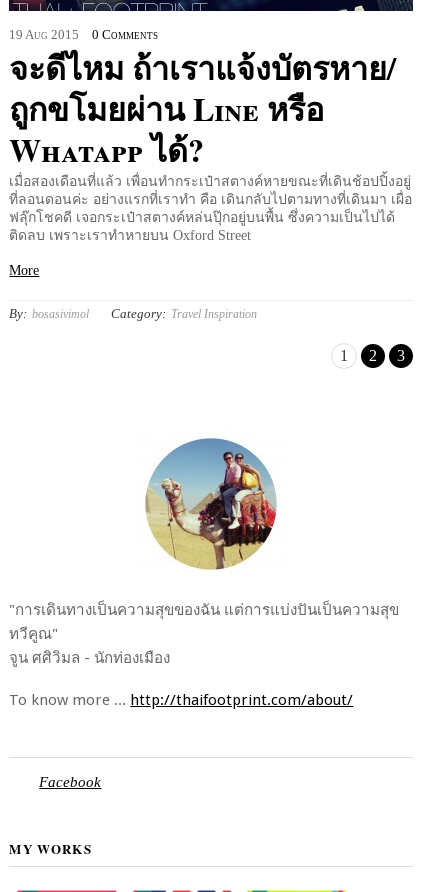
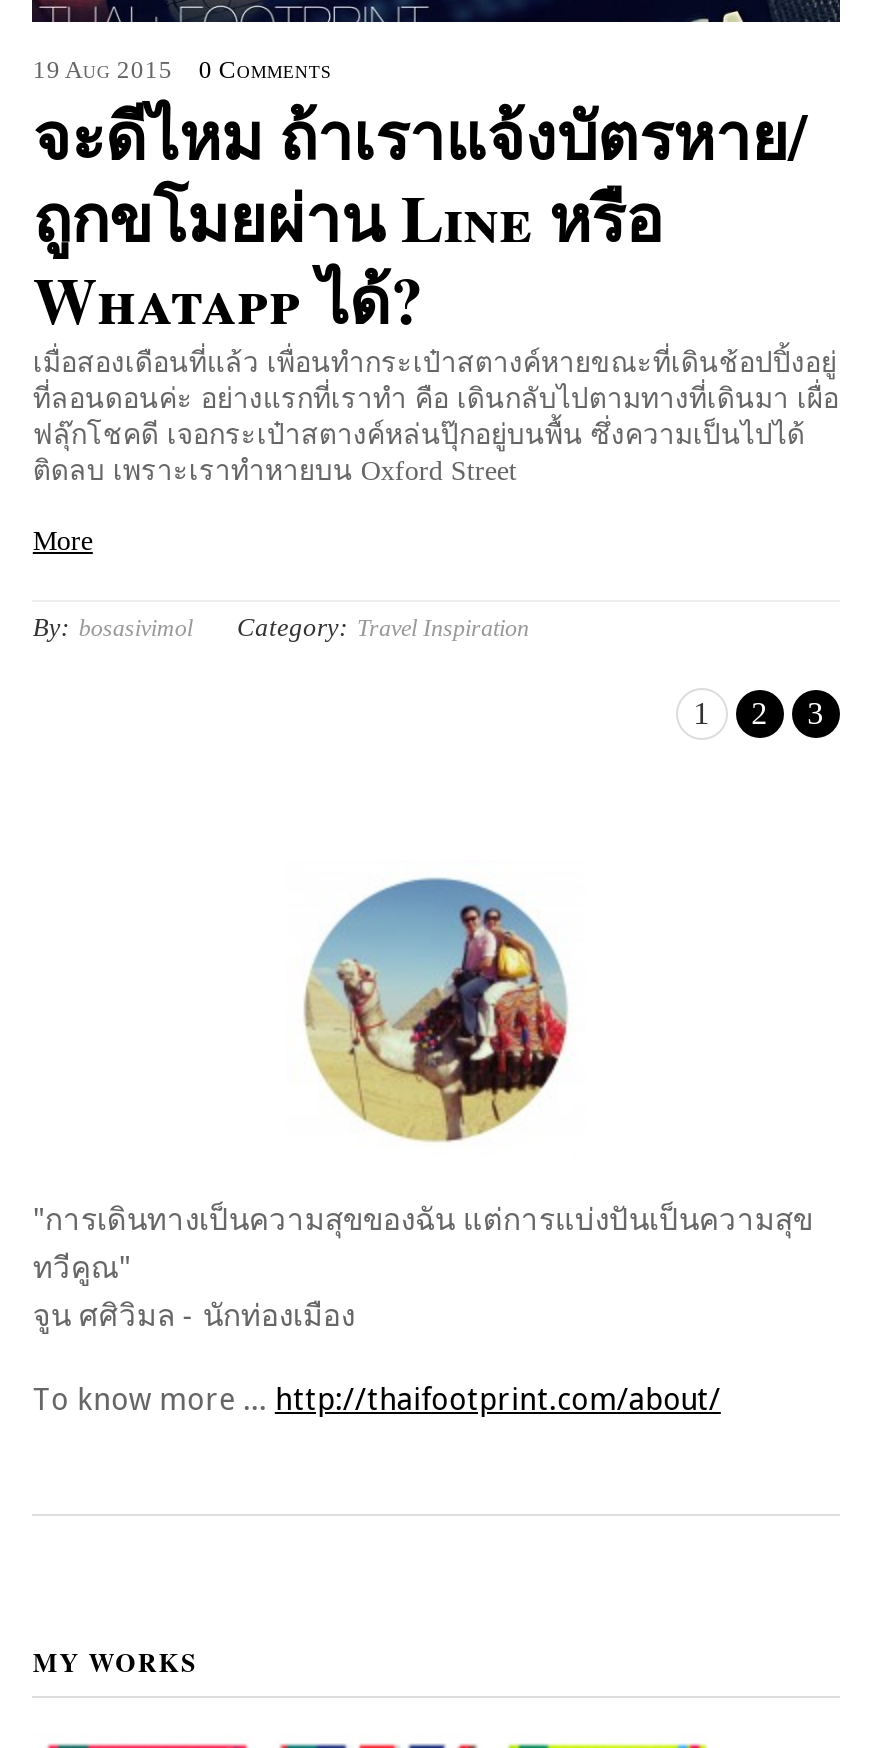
- Facebook
